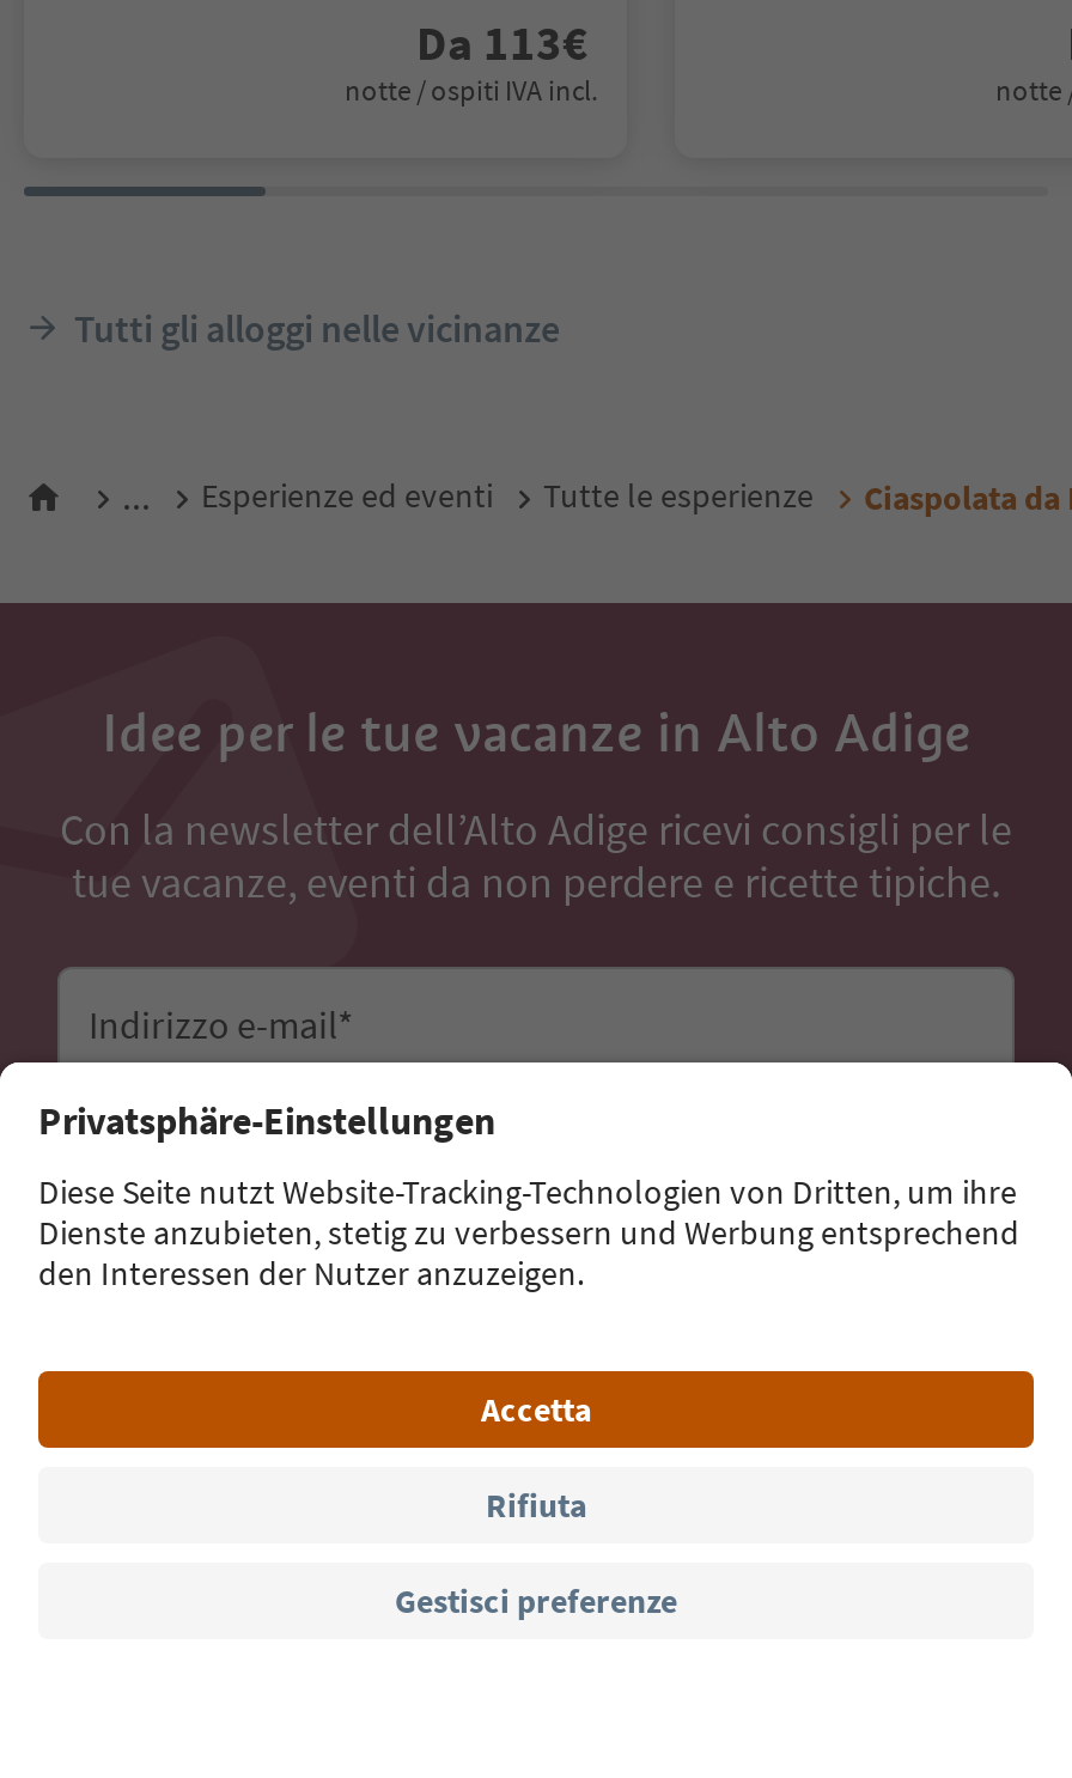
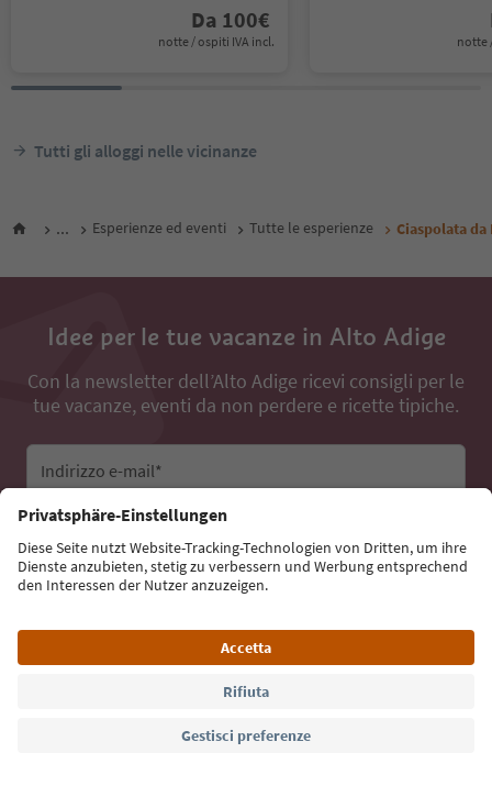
- Da 113€
+ Da 100€
